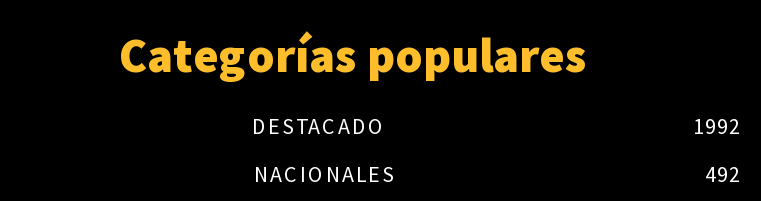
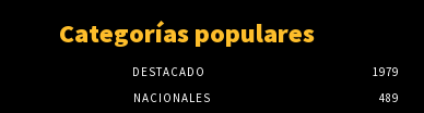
- 1992
+ 1979

- 492
+ 489
